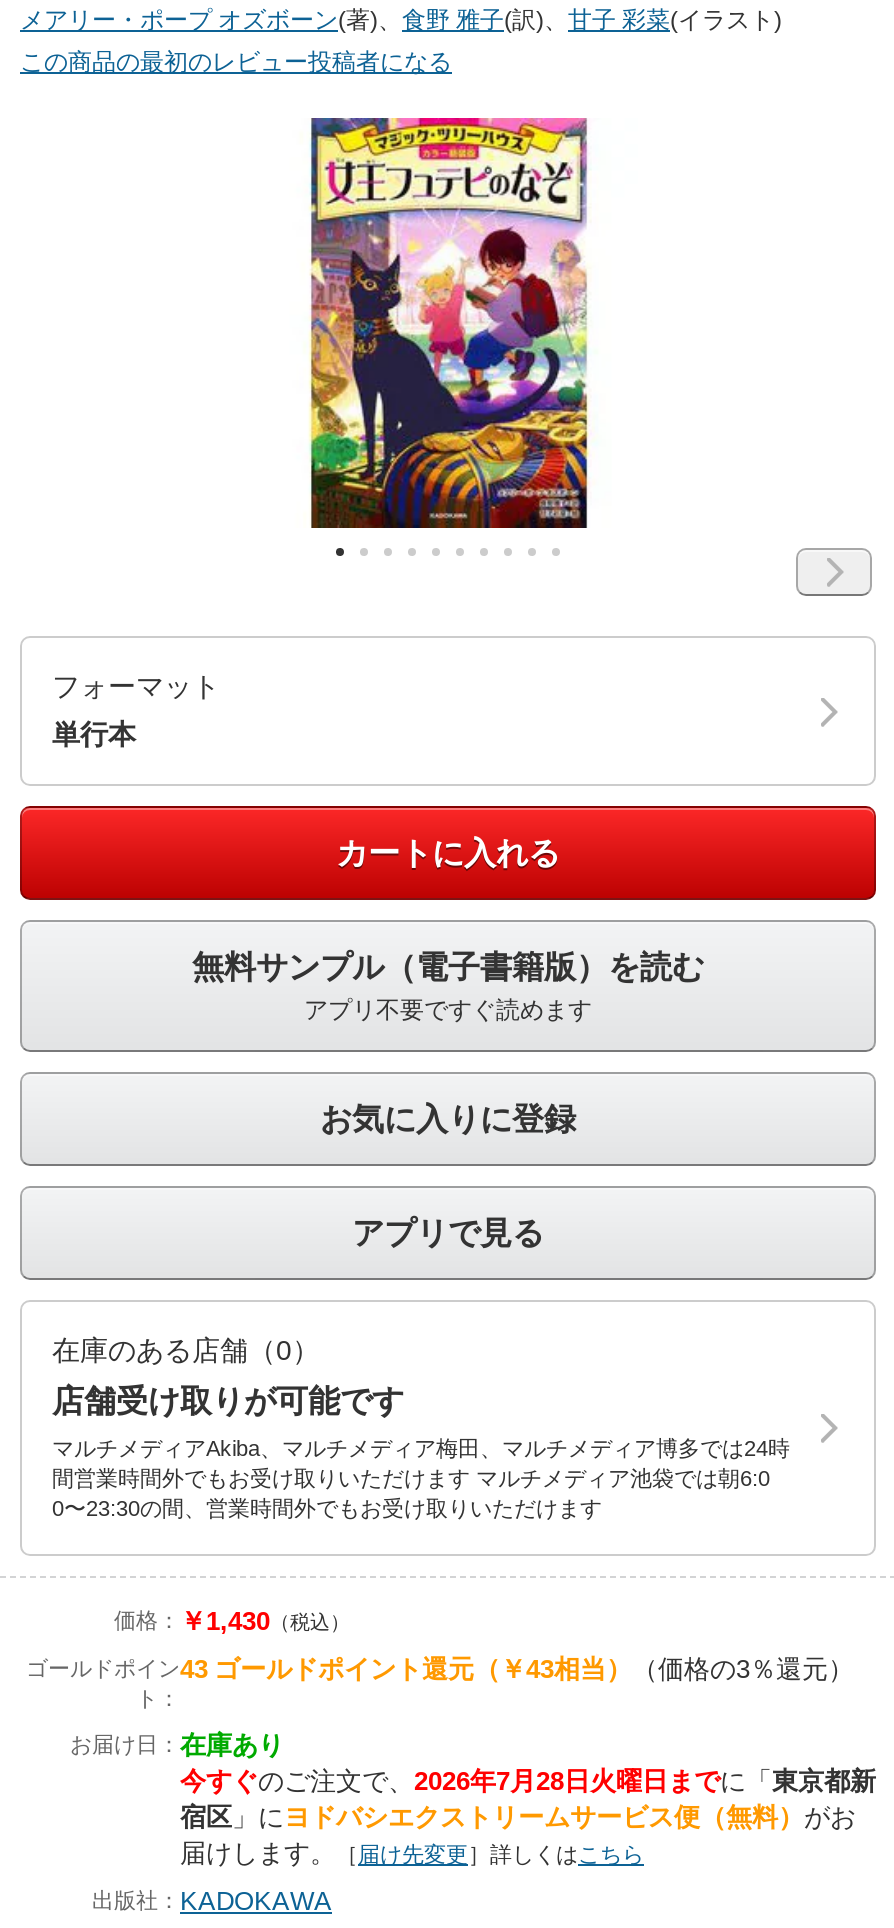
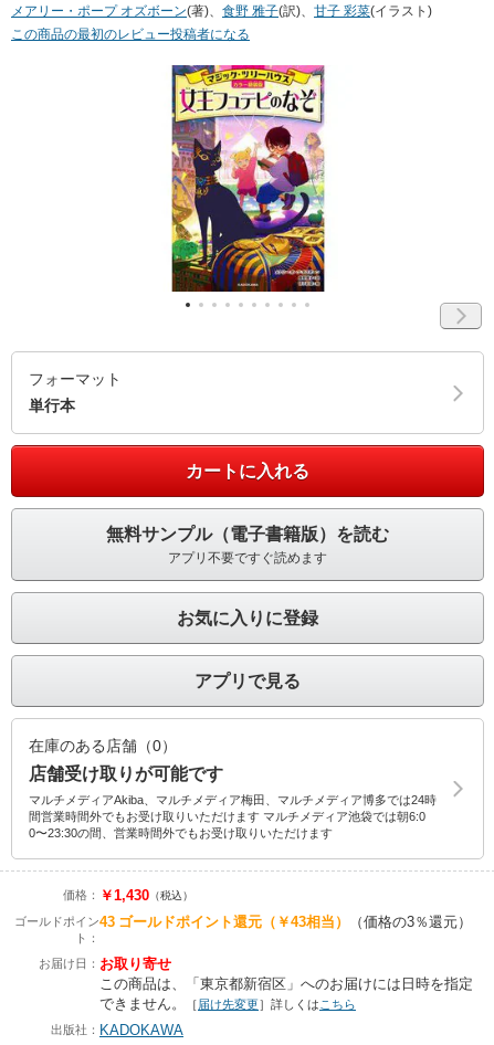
- お届け日：在庫あり
- 今すぐのご注文で、2026年7月28日火曜日までに「東京都新
- 宿区」にヨドバシエクストリームサービス便（無料）がお
- 届けします。［届け先変更］詳しくはこちら
+ お届け日：お取り寄せ
+ この商品は、「東京都新宿区」へのお届けには日時を指定
+ できません。［届け先変更］詳しくはこちら
